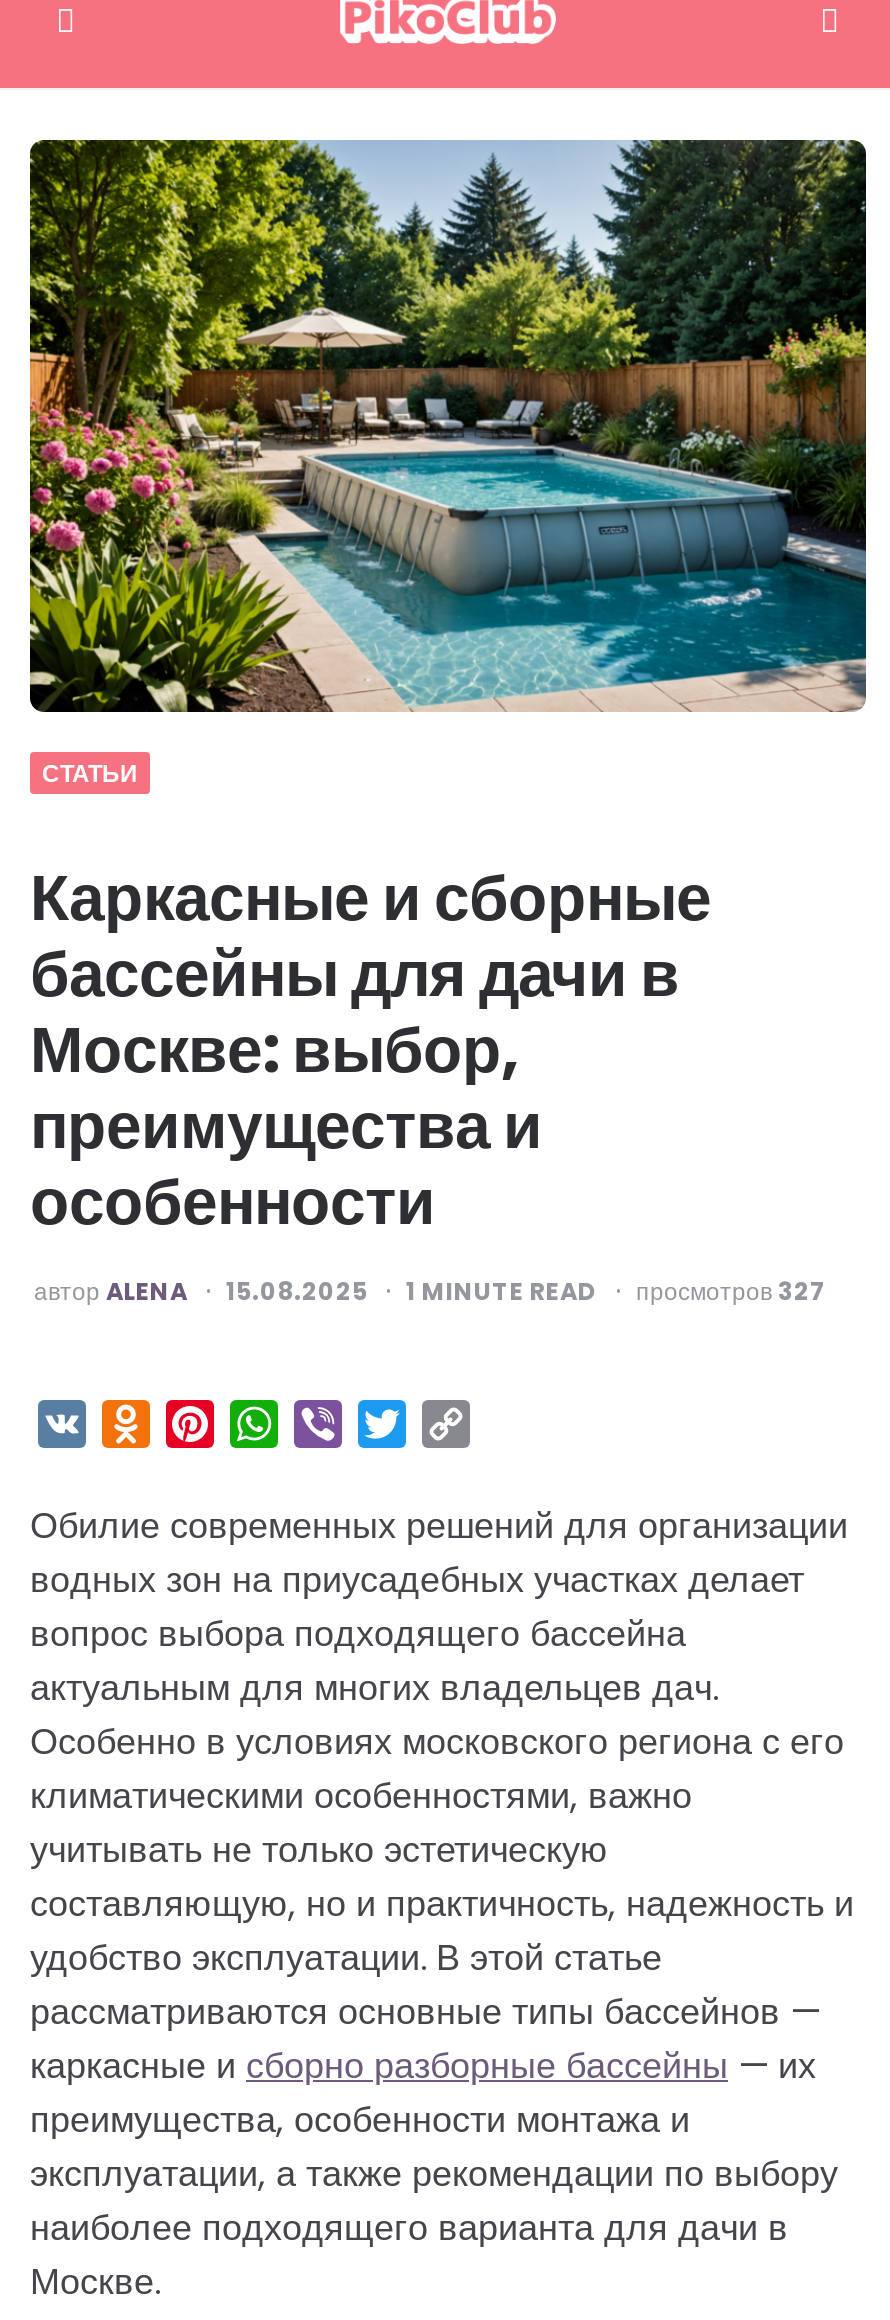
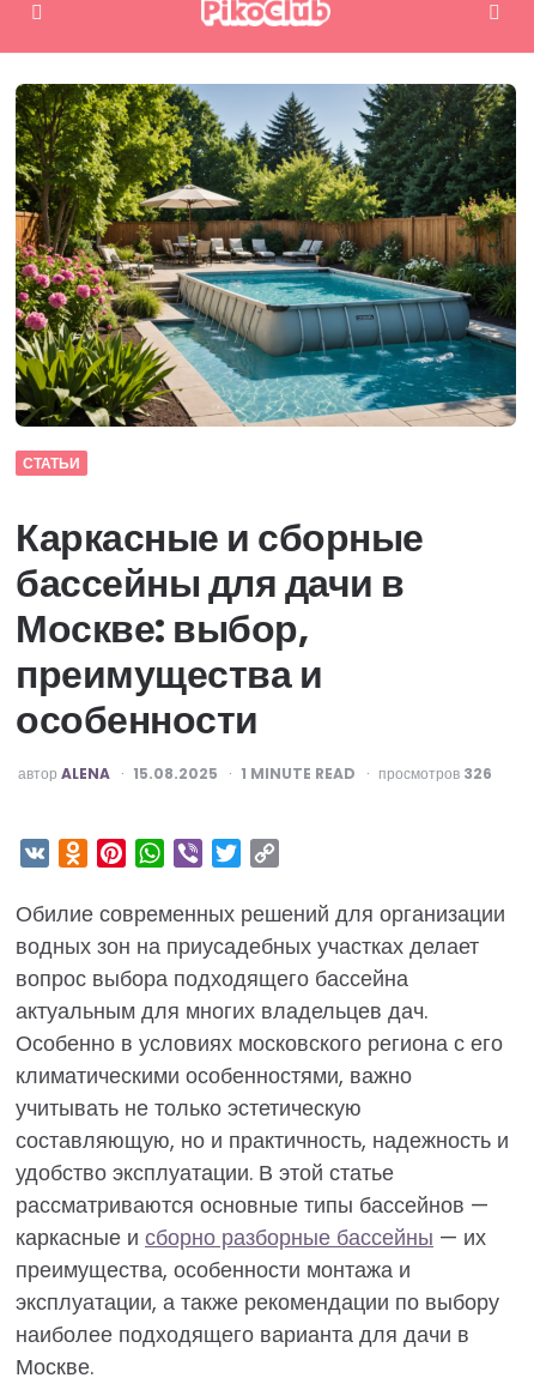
- просмотров 327
+ просмотров 326
